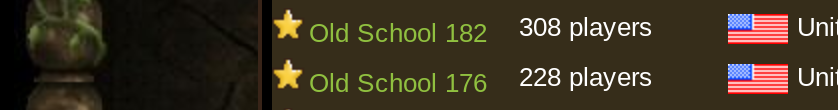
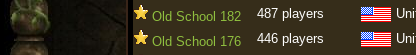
- Old School 182 308 players
+ Old School 182 487 players

- Old School 176 228 players
+ Old School 176 446 players
